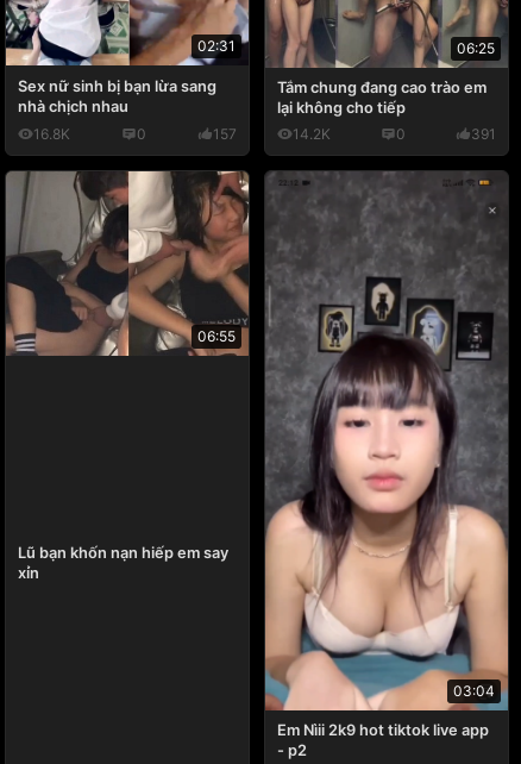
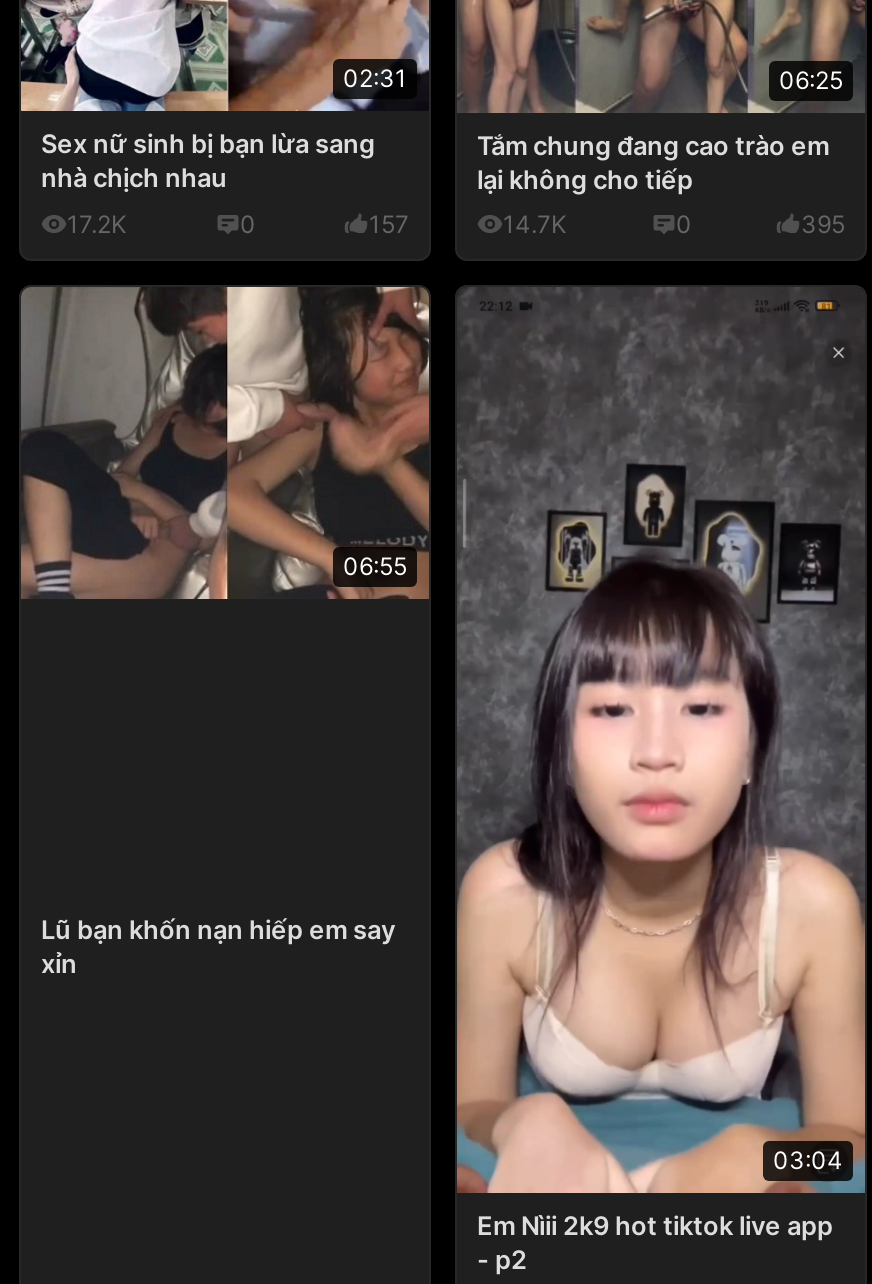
- 16.8K
+ 17.2K

- 14.2K
+ 14.7K

- 391
+ 395
